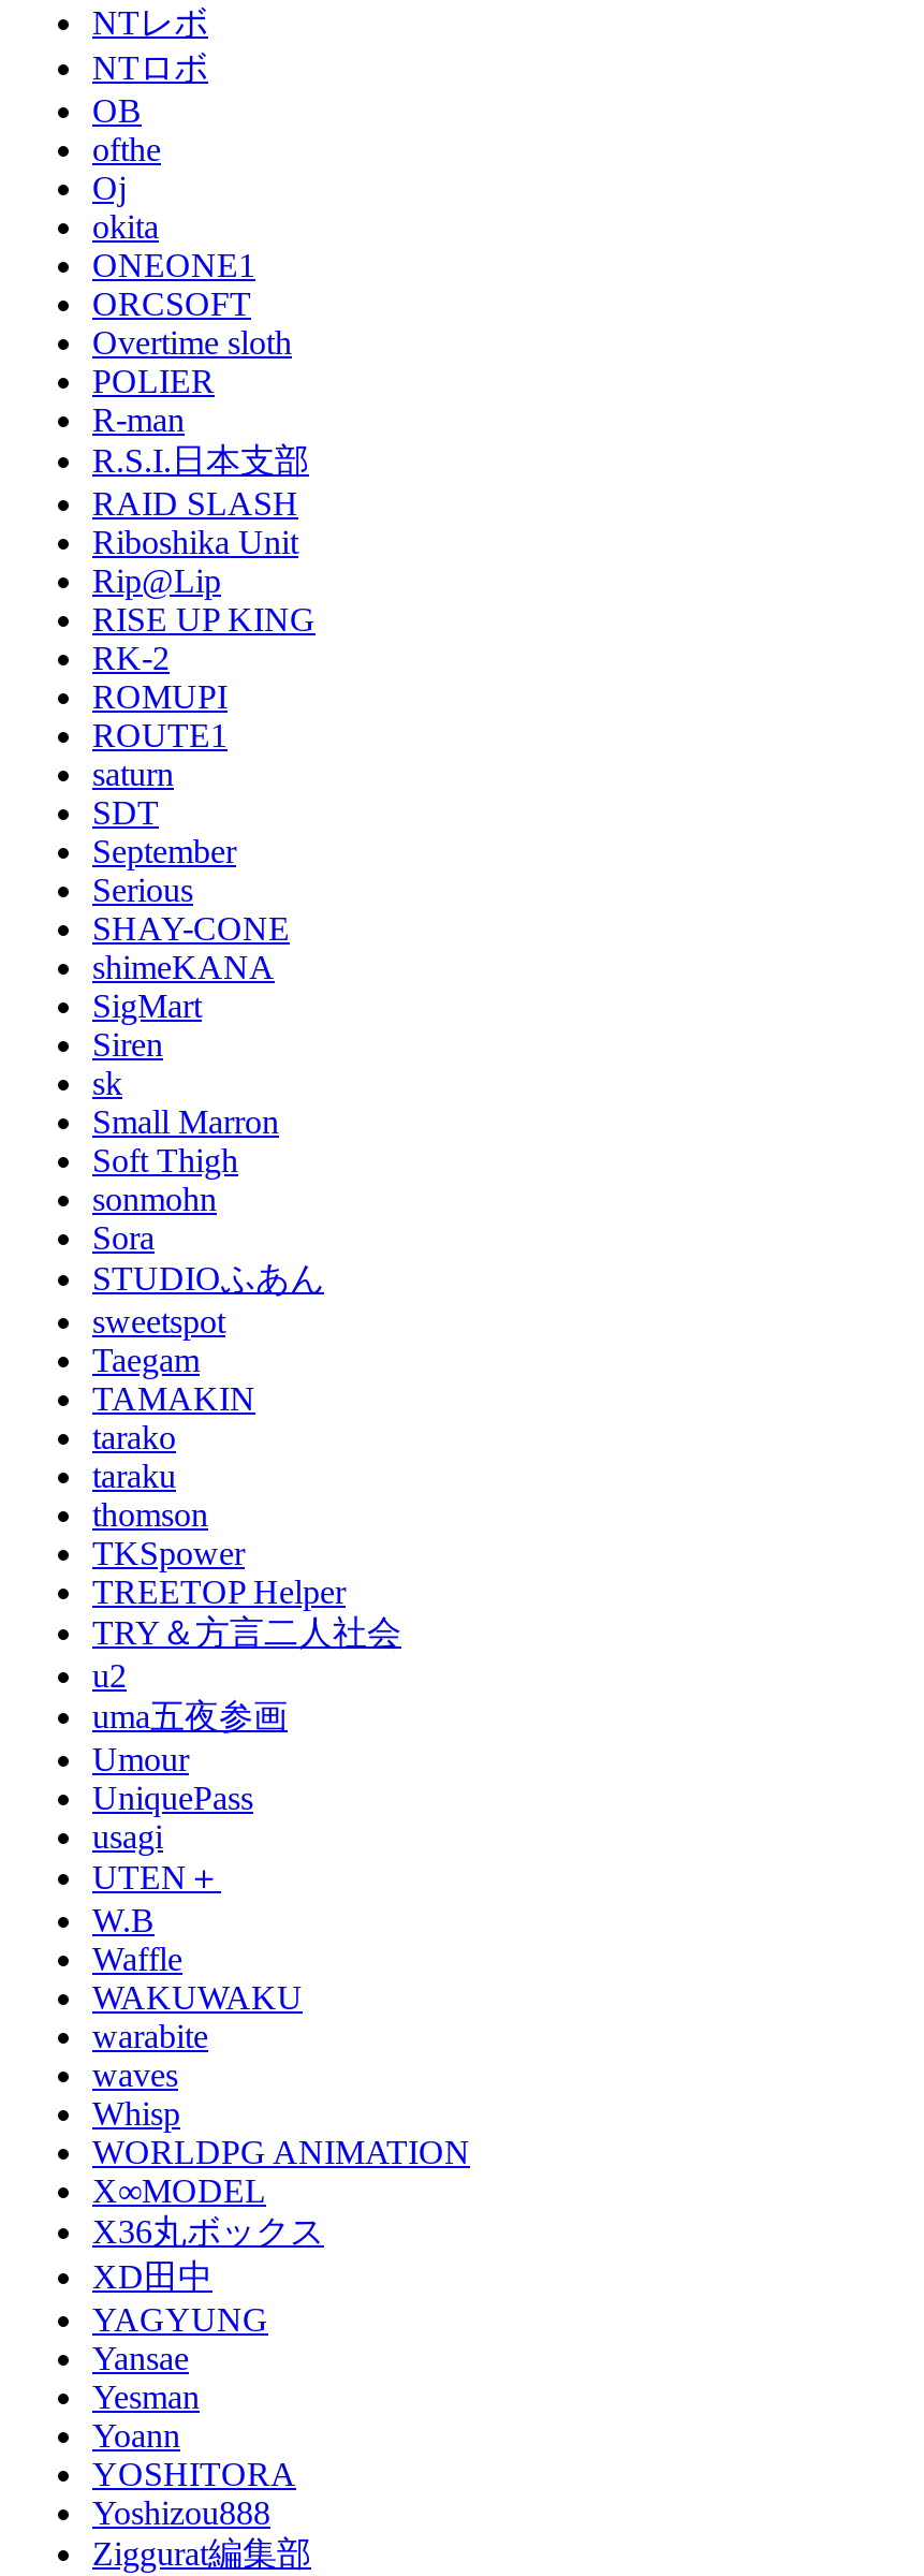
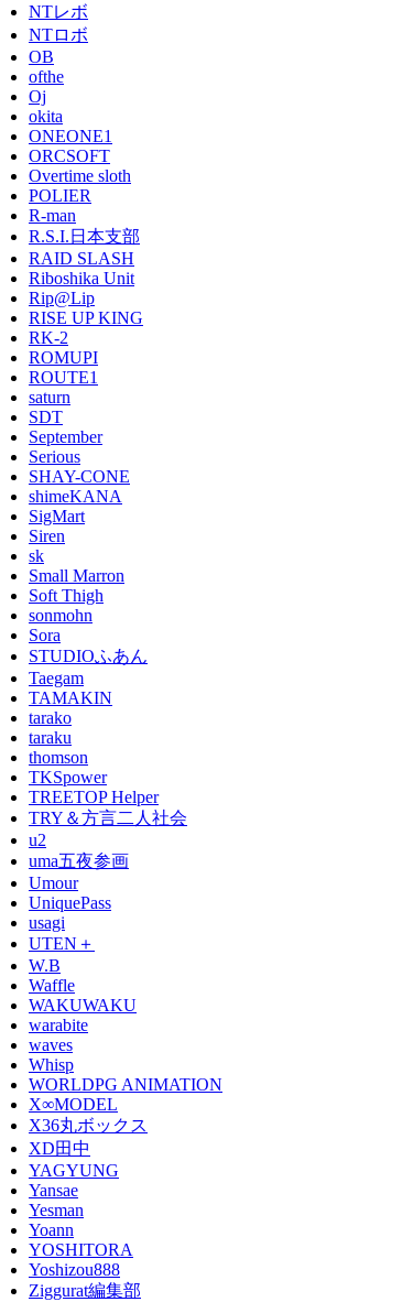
- sweetspot
